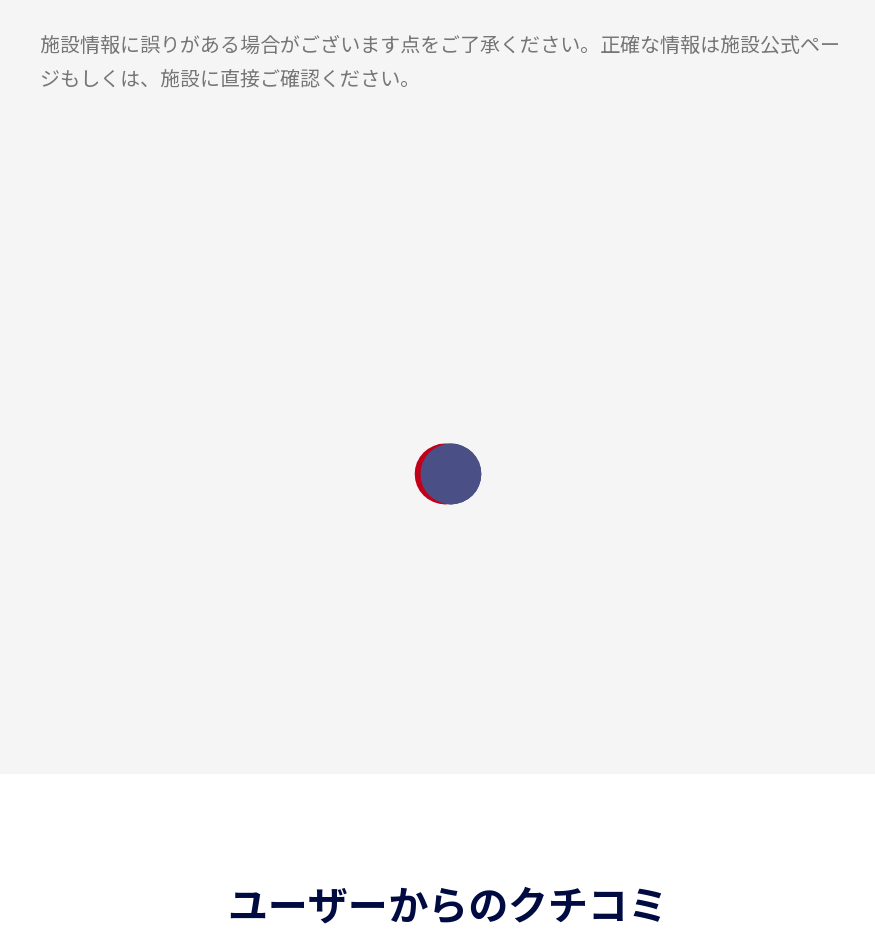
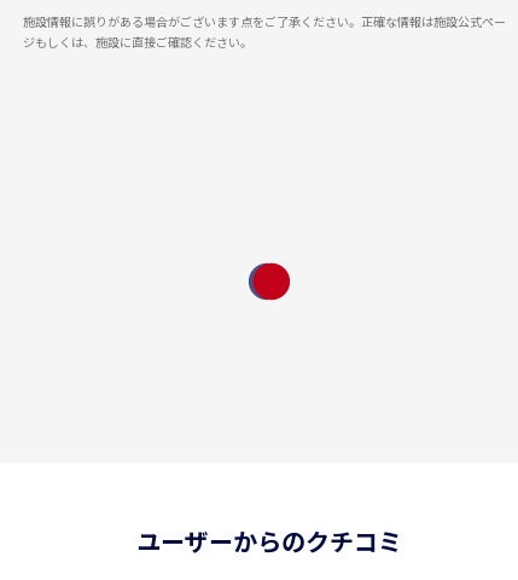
- [image]
+ [image]
